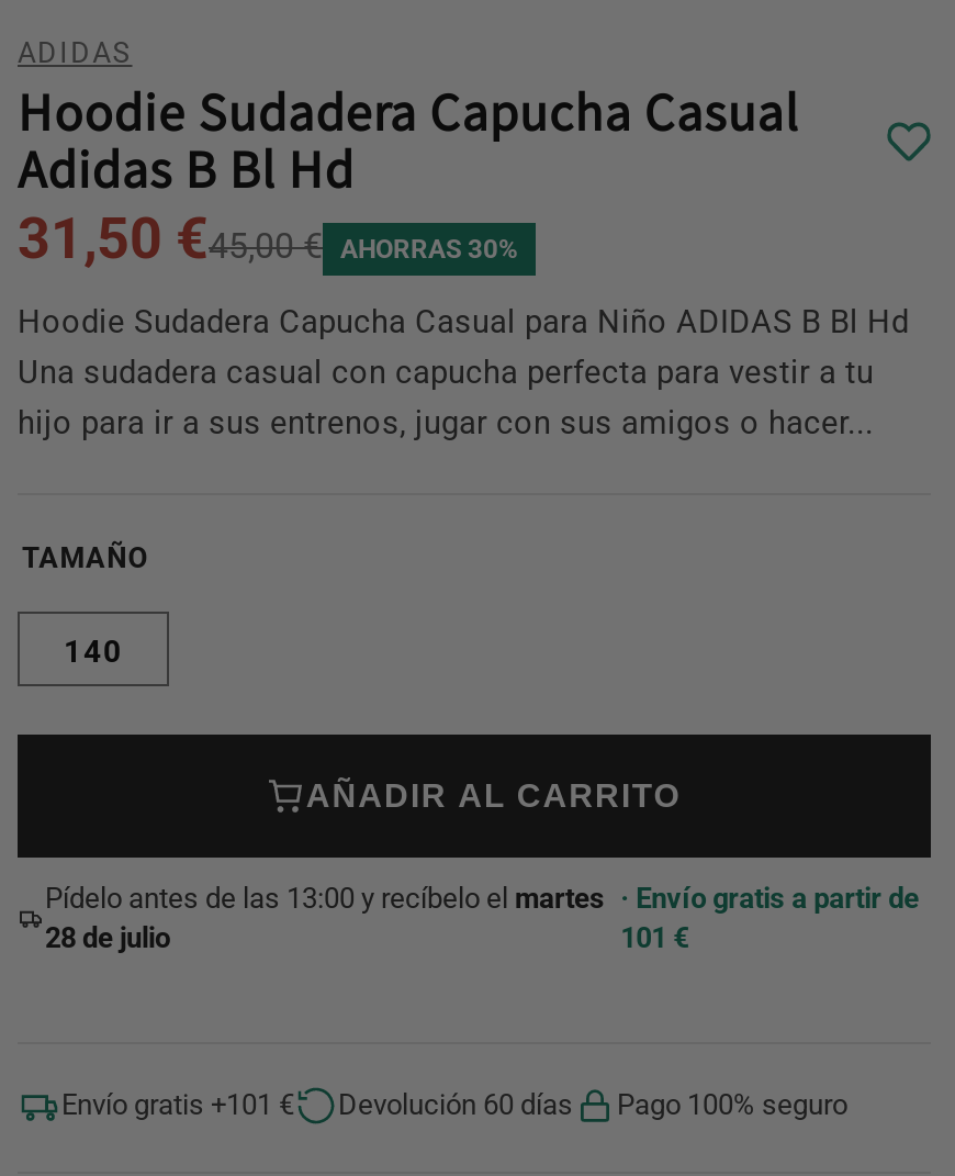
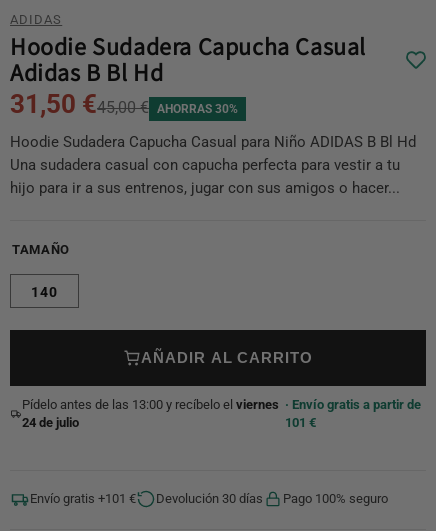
- Pídelo antes de las 13:00 y recíbelo el martes
+ Pídelo antes de las 13:00 y recíbelo el viernes

- 28 de julio
+ 24 de julio

- Devolución 60 días
+ Devolución 30 días
